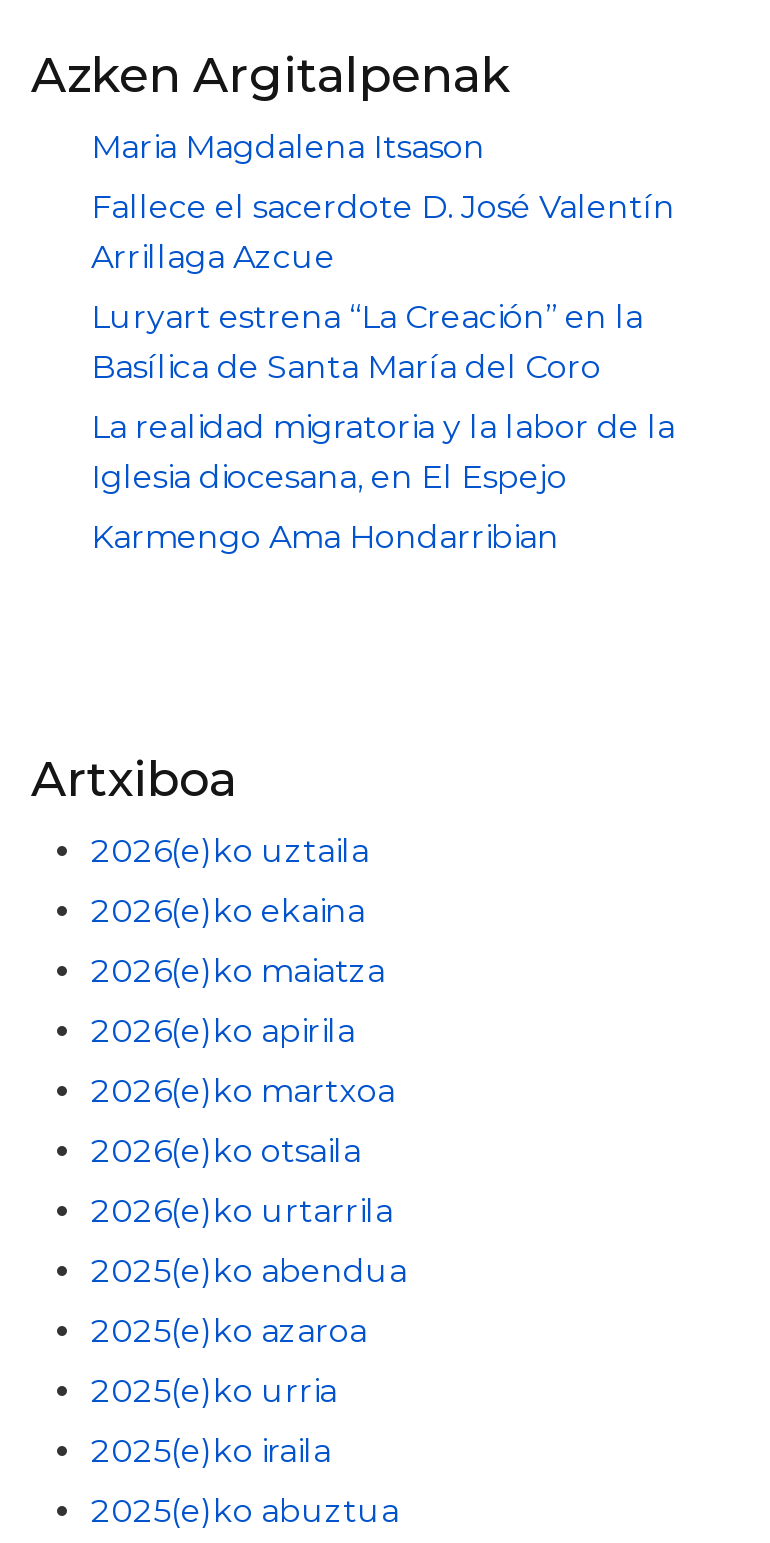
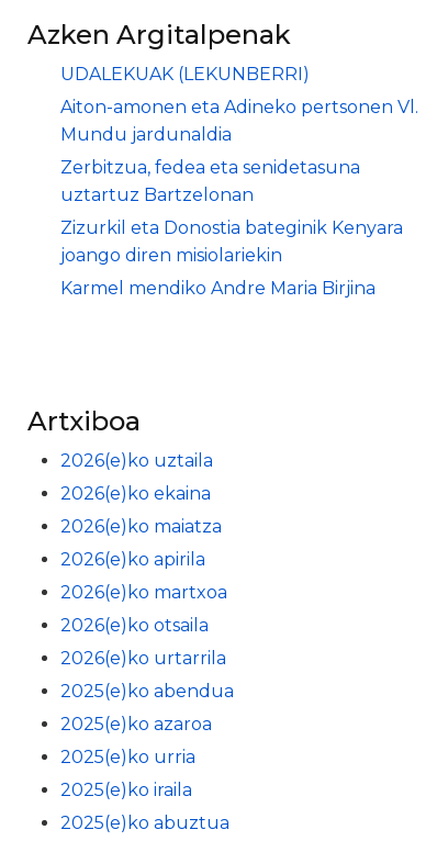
- Maria Magdalena Itsason
+ UDALEKUAK (LEKUNBERRI)

- Fallece el sacerdote D. José Valentín
- Arrillaga Azcue
+ Aiton-amonen eta Adineko pertsonen Vl.
+ Mundu jardunaldia

- Luryart estrena “La Creación” en la
- Basílica de Santa María del Coro
+ Zerbitzua, fedea eta senidetasuna
+ uztartuz Bartzelonan

- La realidad migratoria y la labor de la
- Iglesia diocesana, en El Espejo
+ Zizurkil eta Donostia bateginik Kenyara
+ joango diren misiolariekin

- Karmengo Ama Hondarribian
+ Karmel mendiko Andre Maria Birjina
